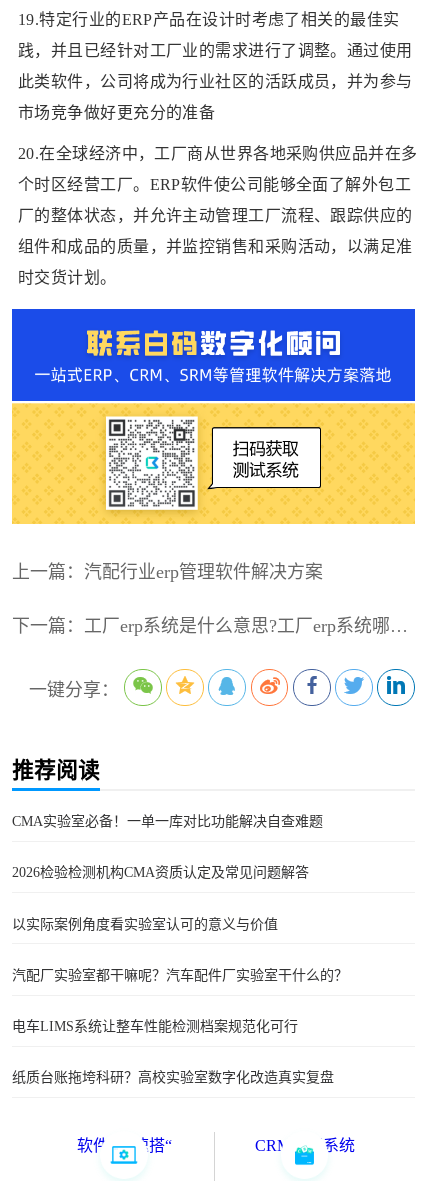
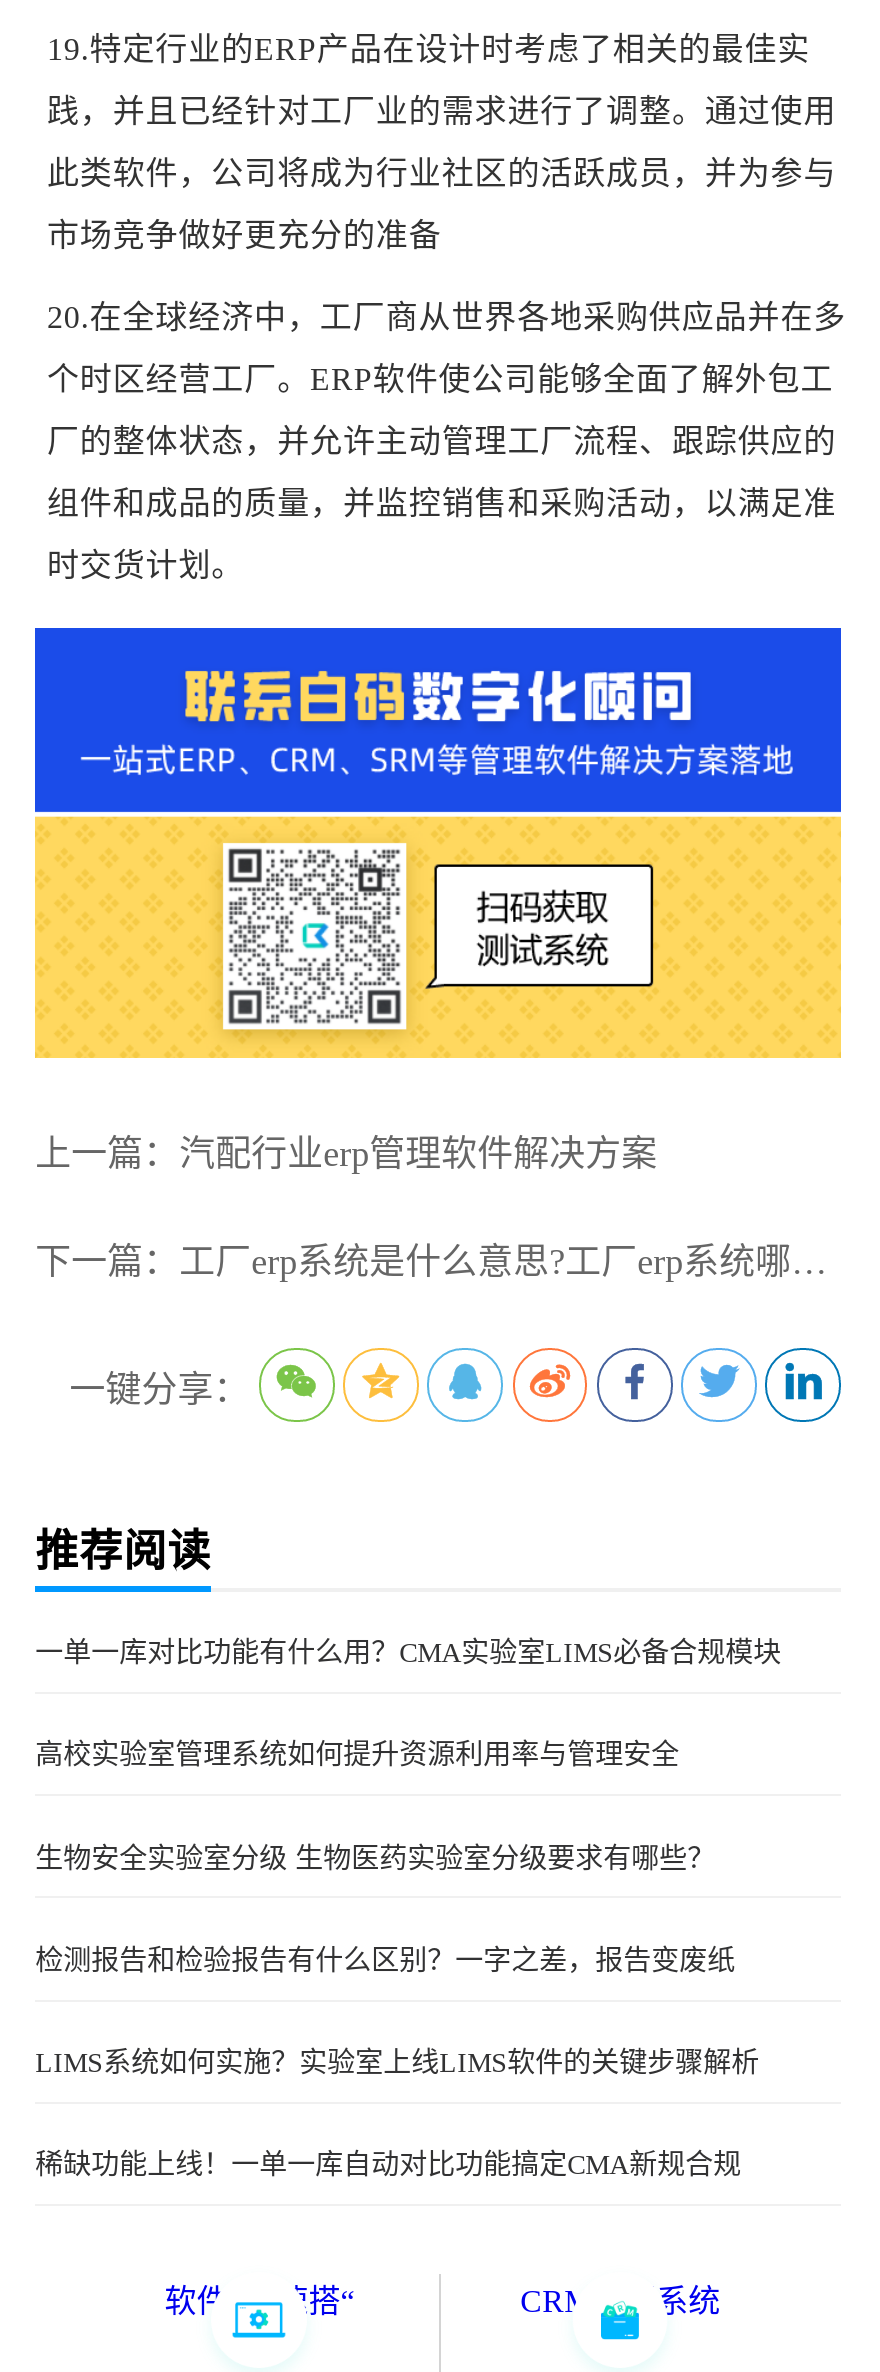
- CMA实验室必备！一单一库对比功能解决自查难题
+ 一单一库对比功能有什么用？CMA实验室LIMS必备合规模块

- 2026检验检测机构CMA资质认定及常见问题解答
+ 高校实验室管理系统如何提升资源利用率与管理安全

- 以实际案例角度看实验室认可的意义与价值
+ 生物安全实验室分级 生物医药实验室分级要求有哪些？

- 汽配厂实验室都干嘛呢？汽车配件厂实验室干什么的？
+ 检测报告和检验报告有什么区别？一字之差，报告变废纸

- 电车LIMS系统让整车性能检测档案规范化可行
+ LIMS系统如何实施？实验室上线LIMS软件的关键步骤解析

- 纸质台账拖垮科研？高校实验室数字化改造真实复盘
+ 稀缺功能上线！一单一库自动对比功能搞定CMA新规合规
